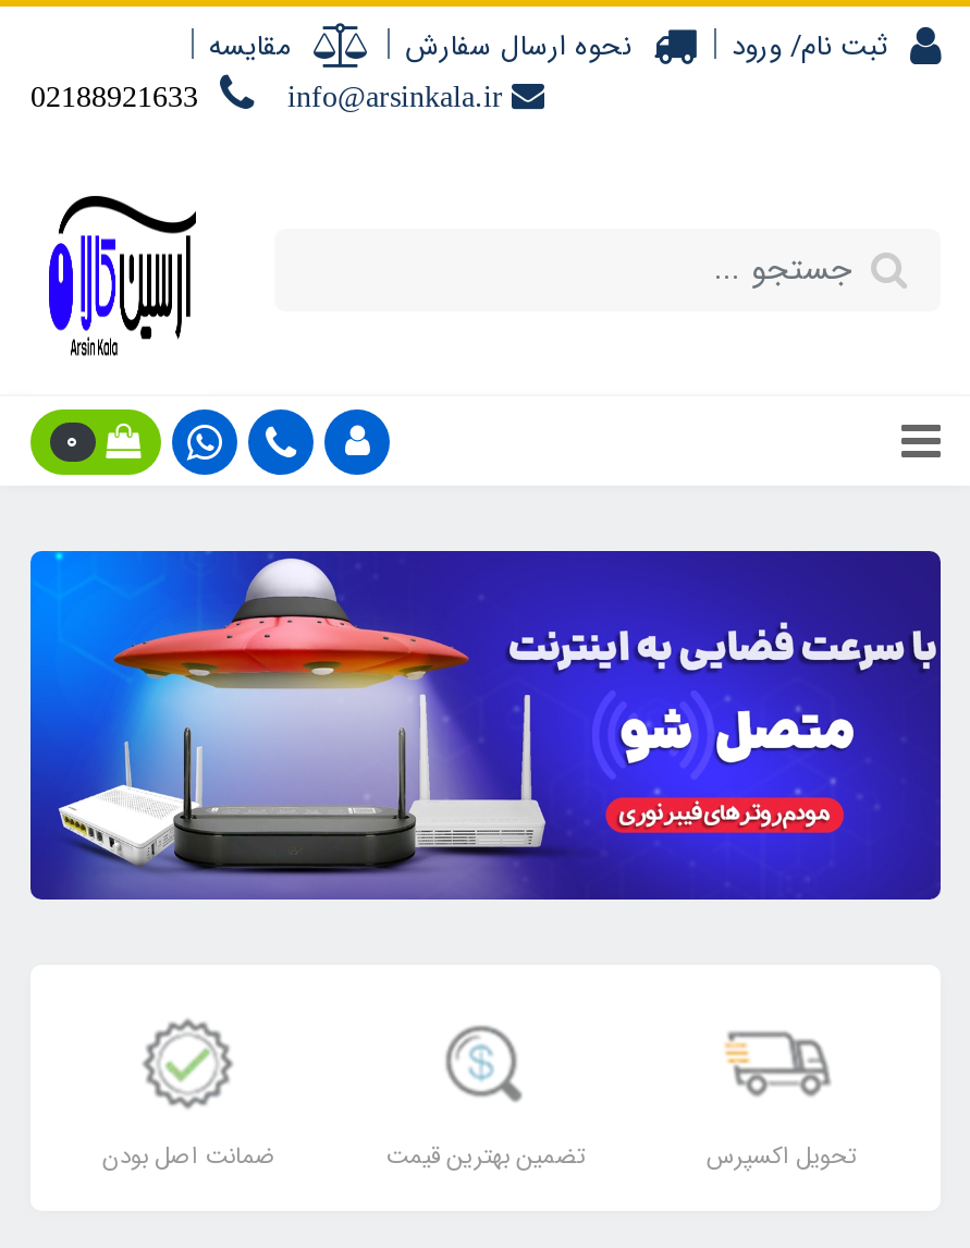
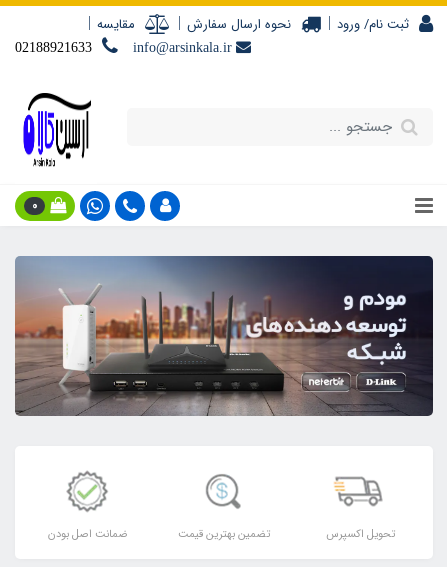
- [image]
+ [image]
